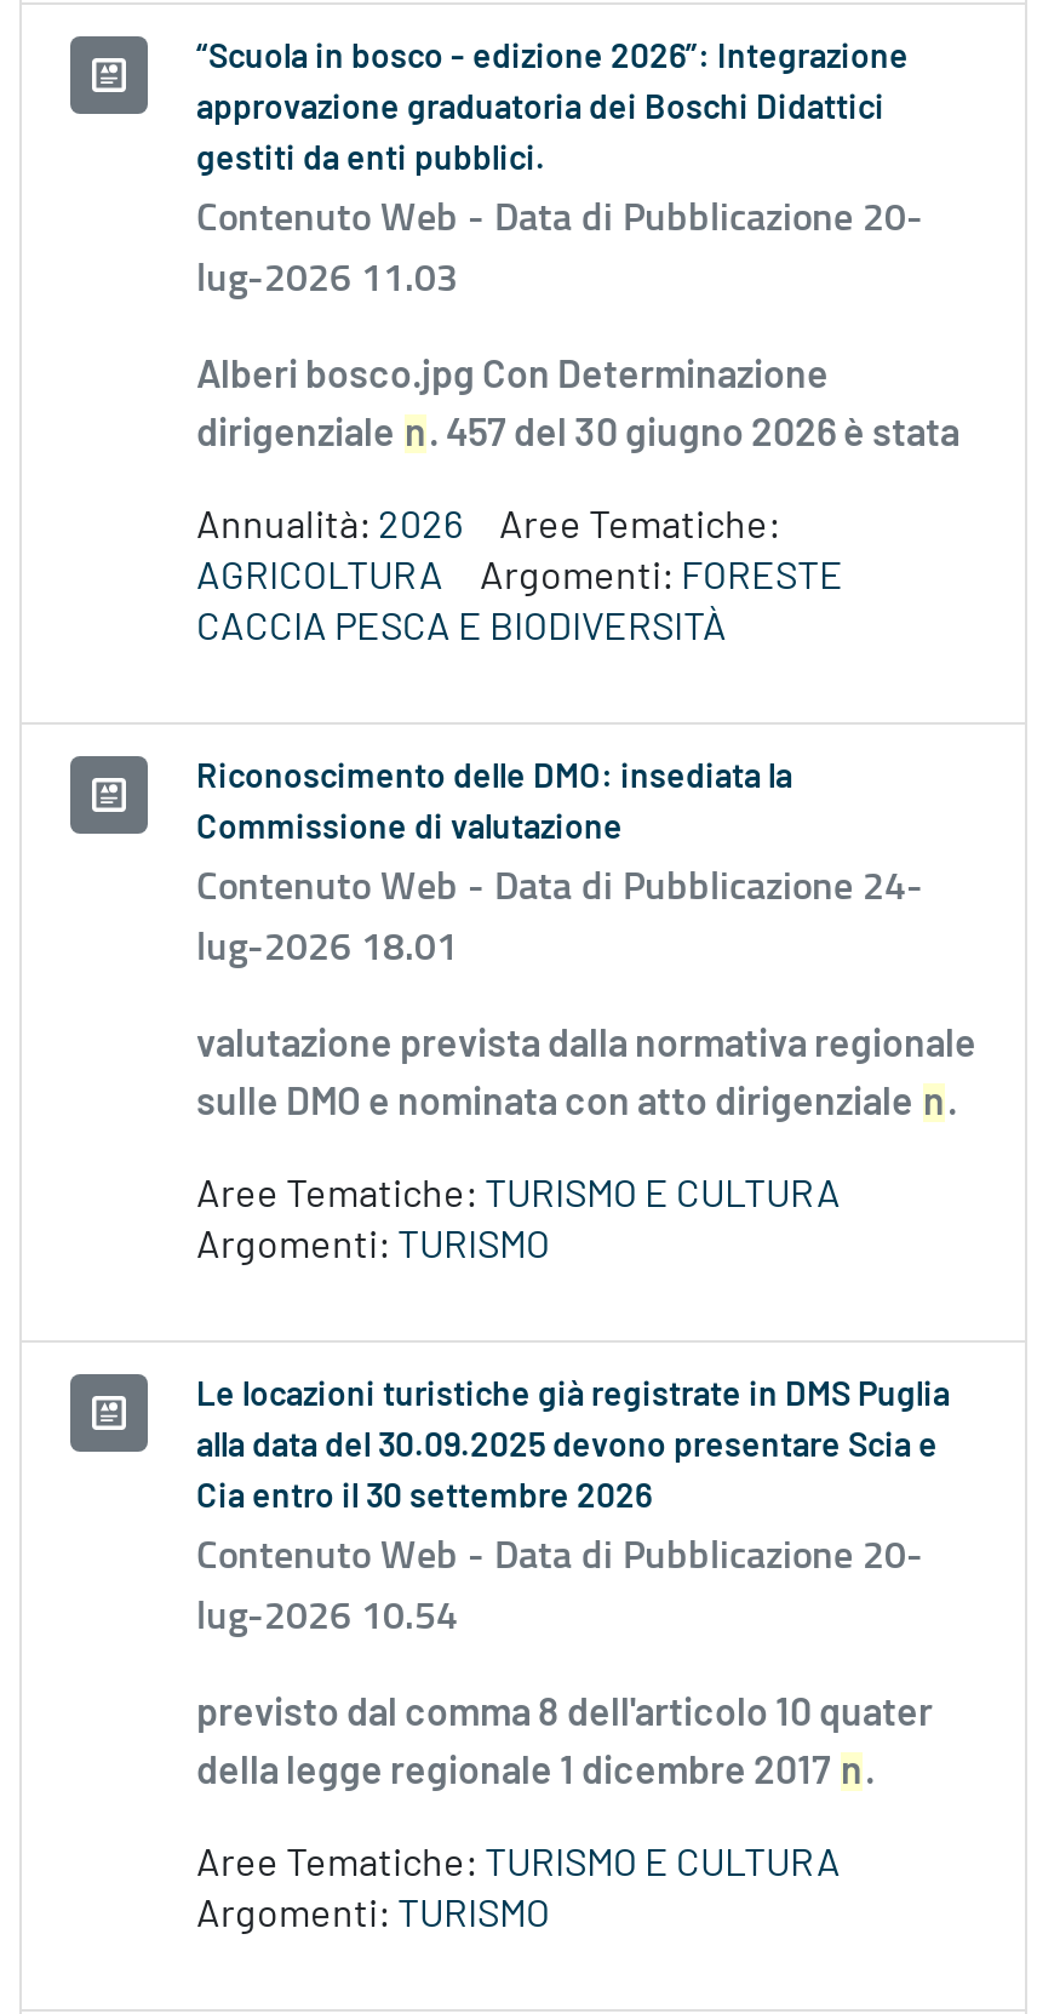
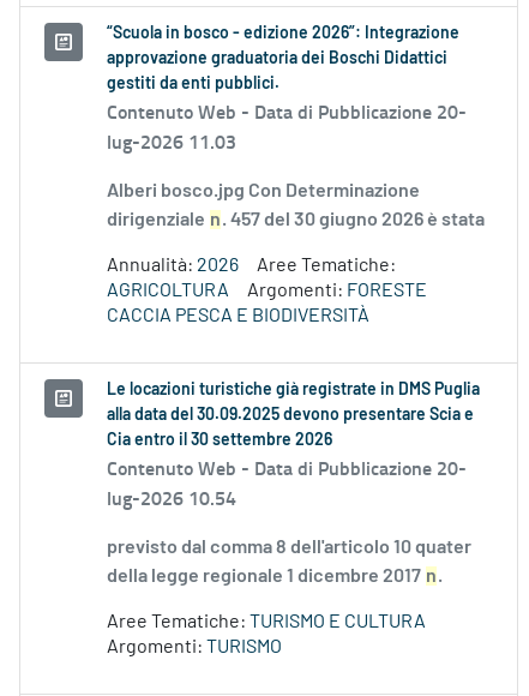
- Riconoscimento delle DMO: insediata la
- Commissione di valutazione
- Contenuto Web - Data di Pubblicazione 24-
- lug-2026 18.01
- valutazione prevista dalla normativa regionale
- sulle DMO e nominata con atto dirigenziale n.
- Aree Tematiche: TURISMO E CULTURA
- Argomenti: TURISMO
